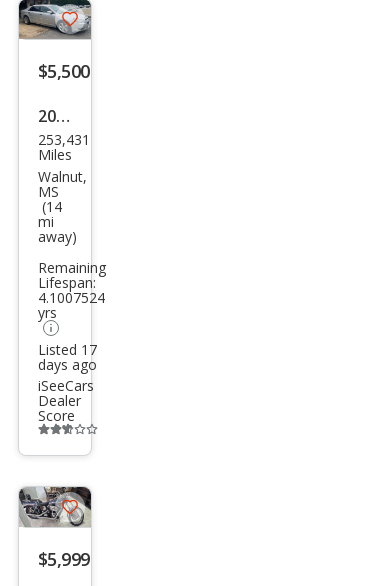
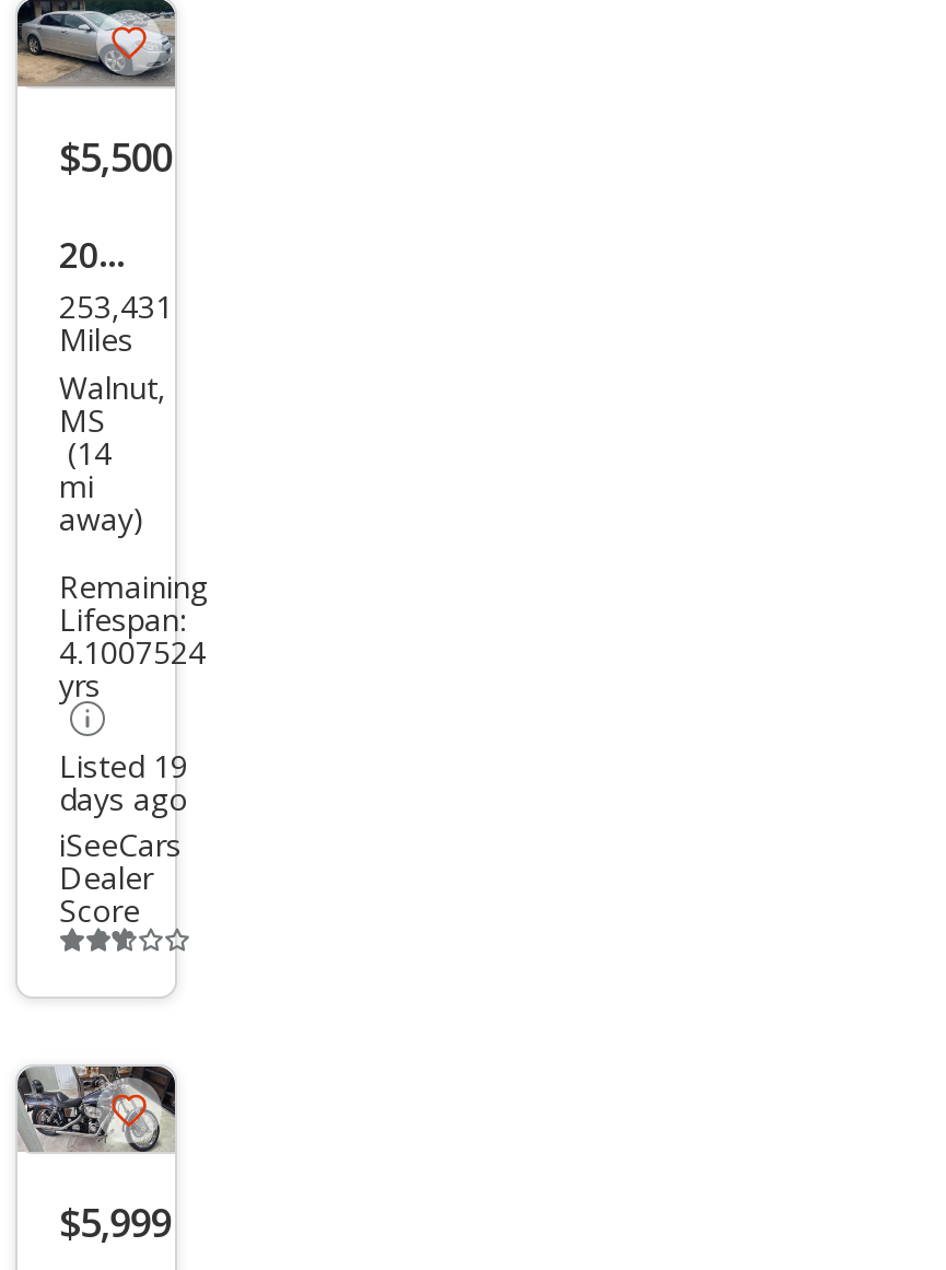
- Listed 17
+ Listed 19
